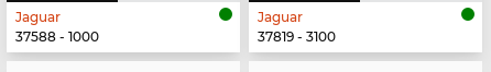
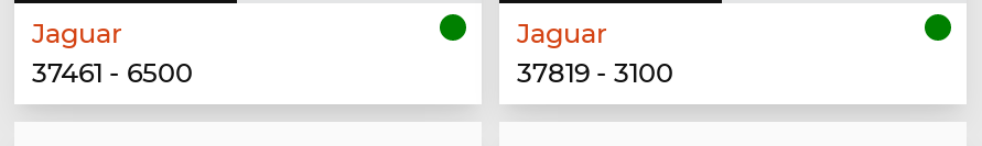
- 37588 - 1000
+ 37461 - 6500
